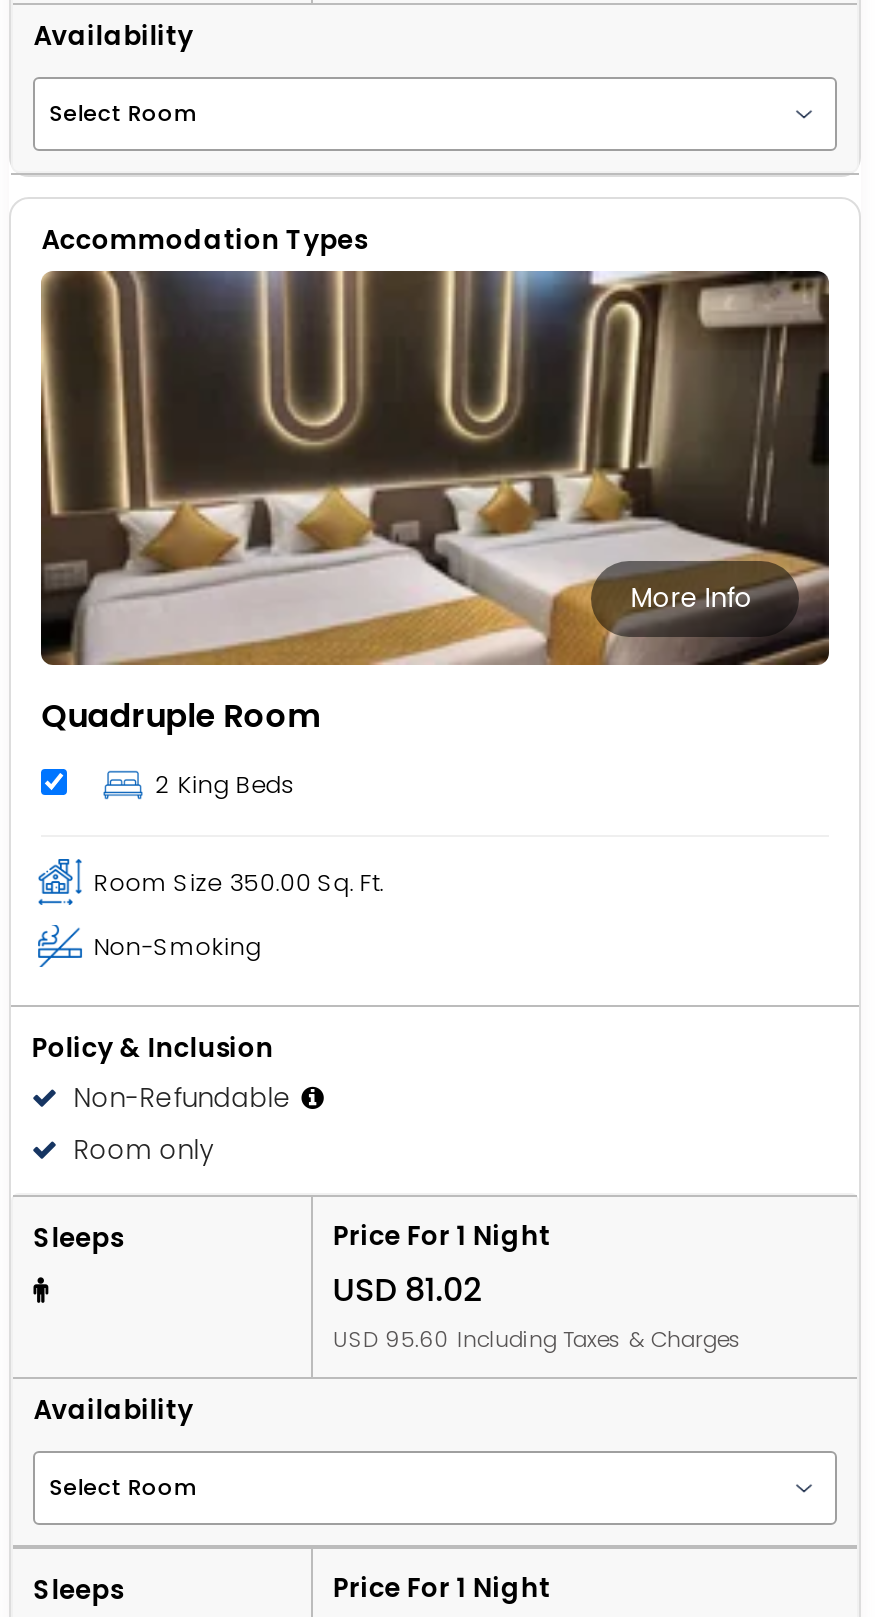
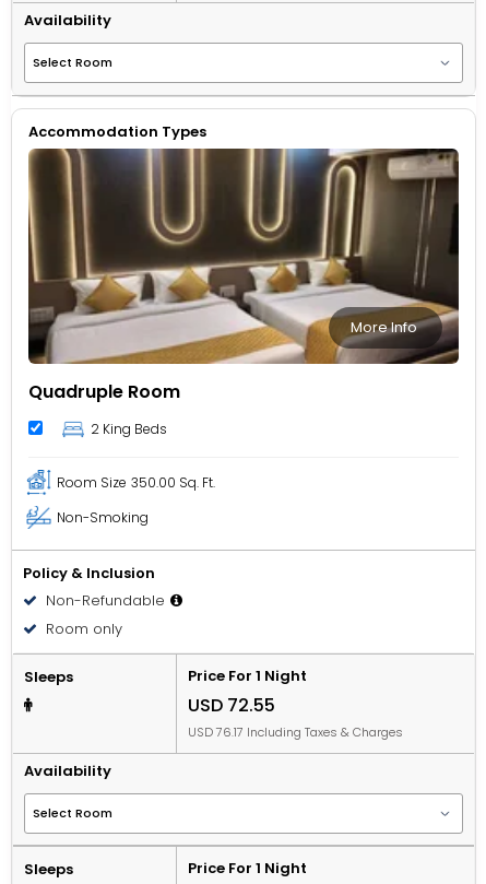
- USD 81.02
+ USD 72.55

- USD 95.60 Including Taxes & Charges
+ USD 76.17 Including Taxes & Charges
